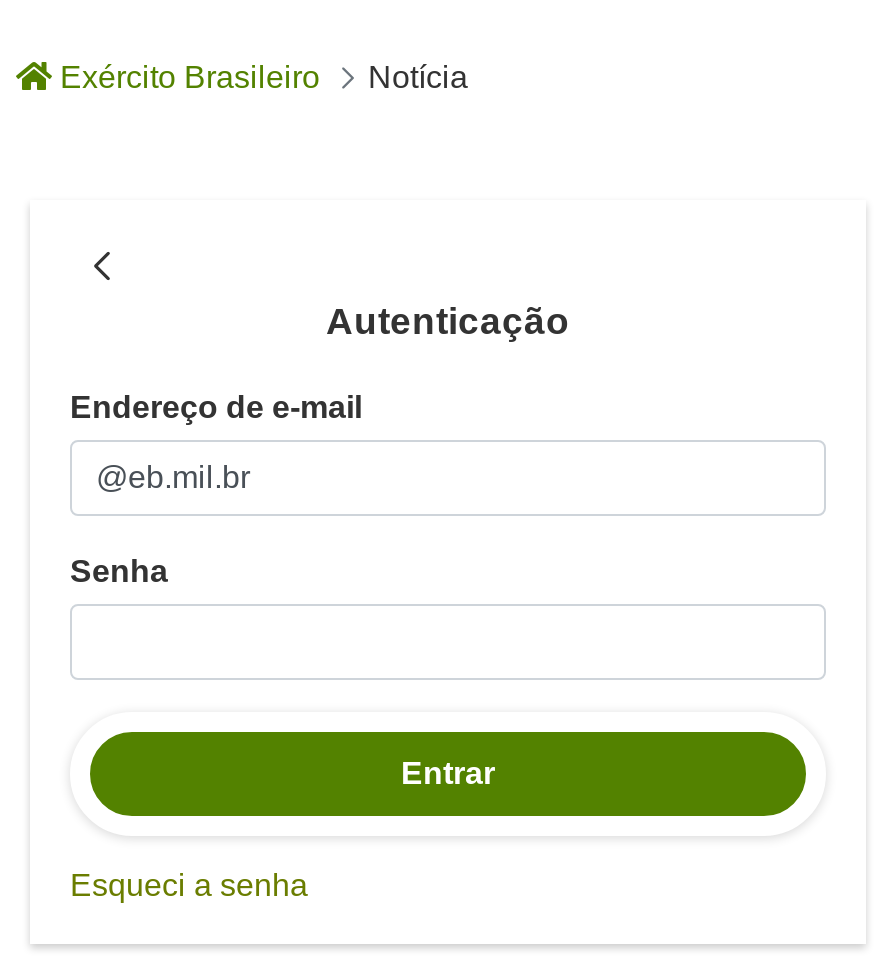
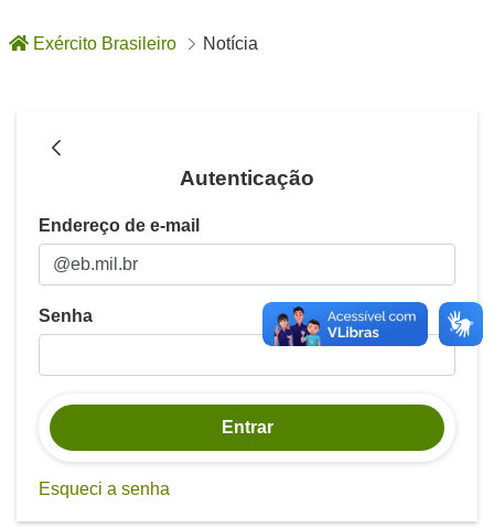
+ [image]

+ [image]
